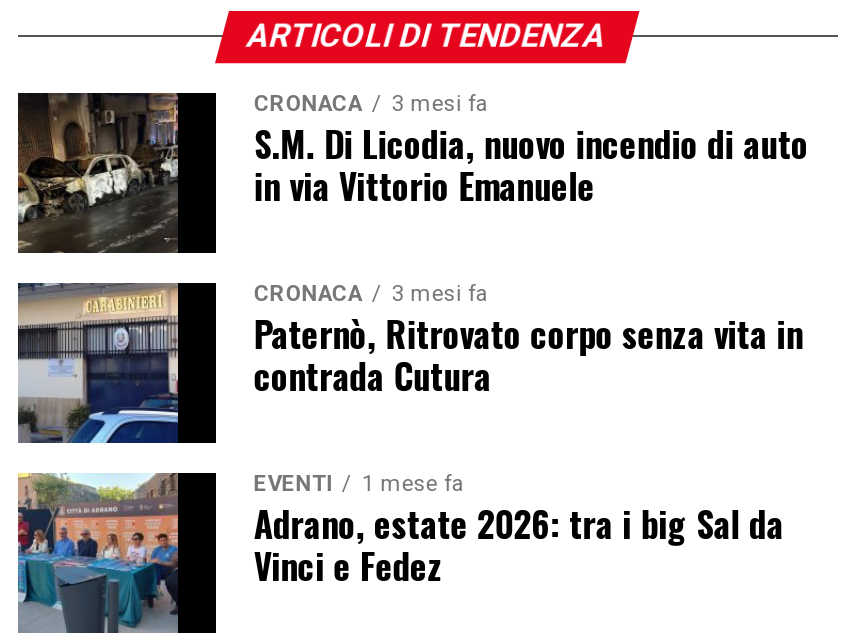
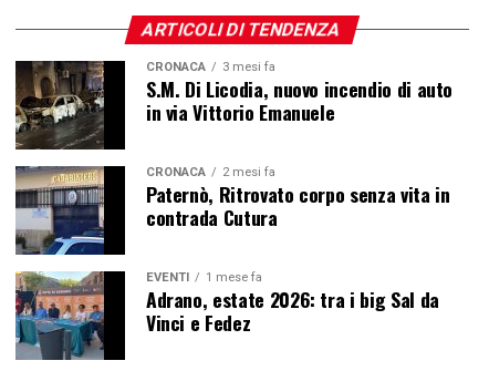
- CRONACA 3 mesi fa
+ CRONACA 2 mesi fa
